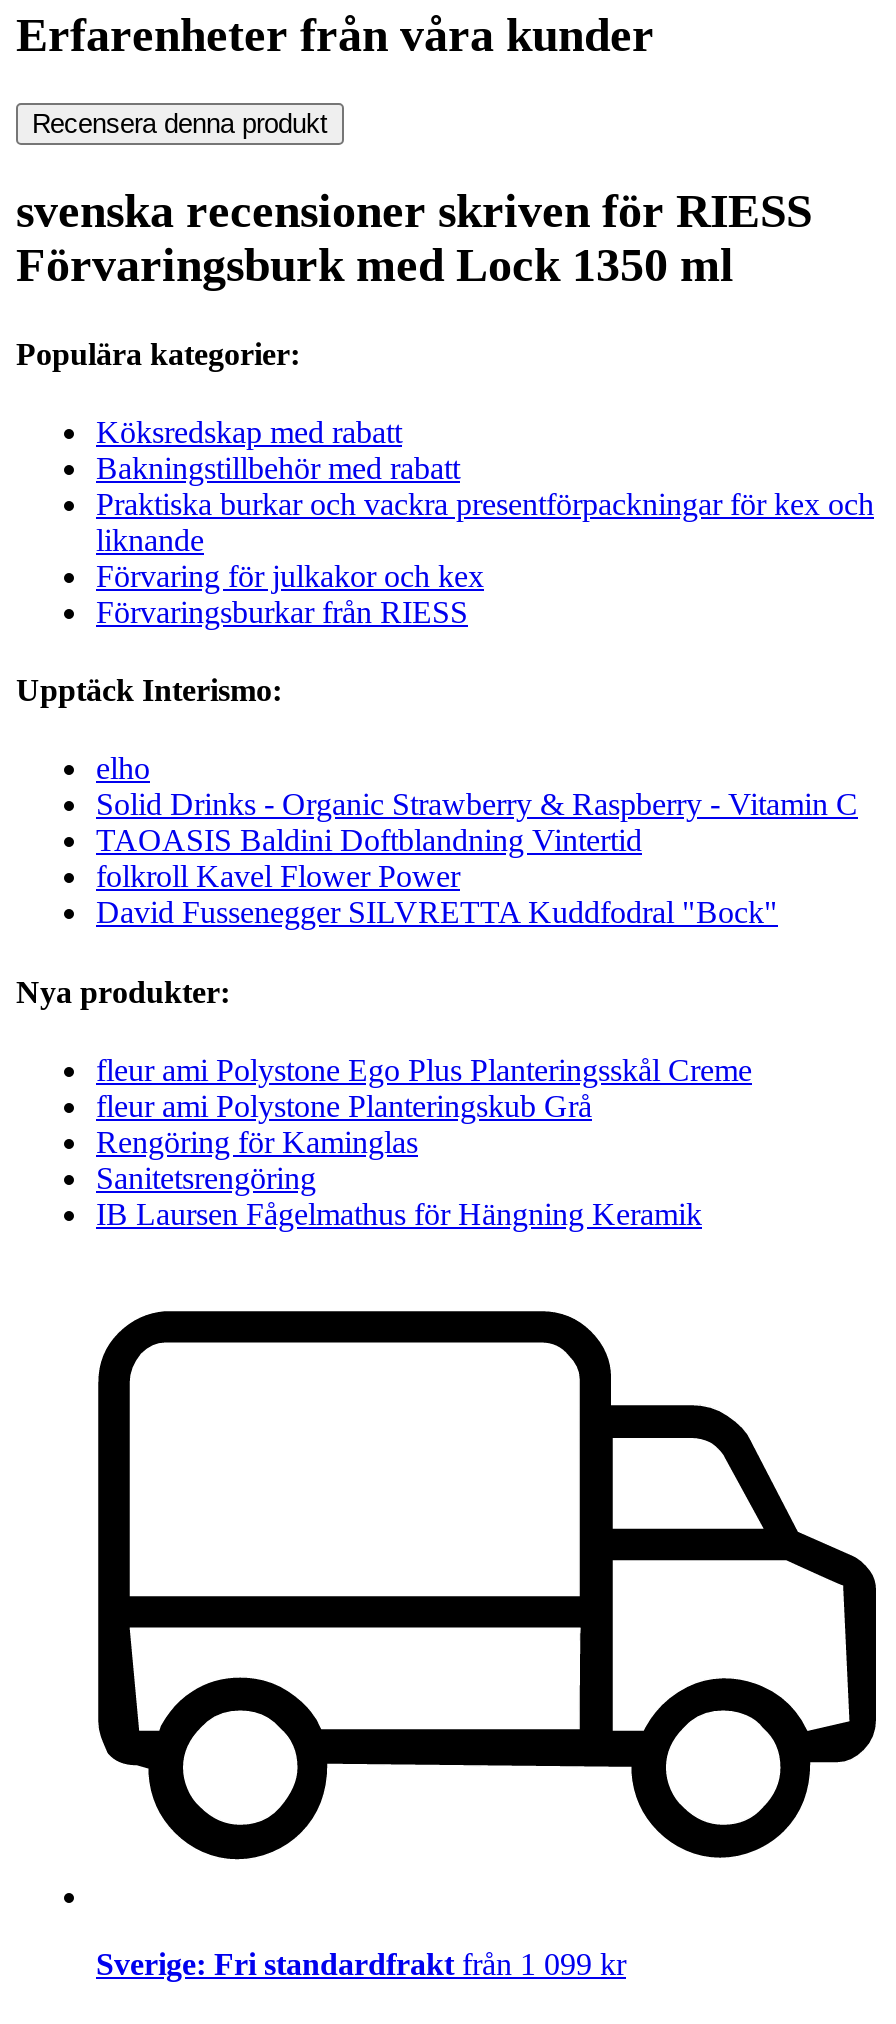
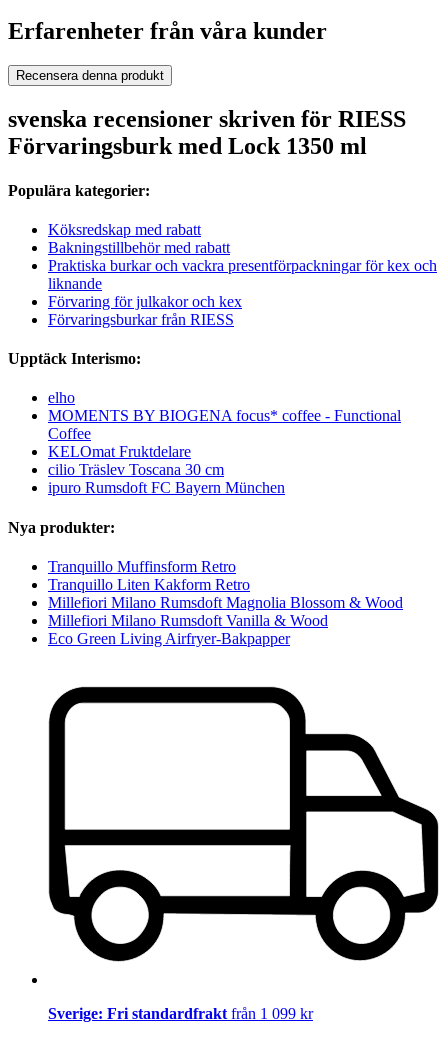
- Solid Drinks - Organic Strawberry & Raspberry - Vitamin C
- TAOASIS Baldini Doftblandning Vintertid
- folkroll Kavel Flower Power
- David Fussenegger SILVRETTA Kuddfodral "Bock"
+ MOMENTS BY BIOGENA focus* coffee - Functional
+ Coffee
+ KELOmat Fruktdelare
+ cilio Träslev Toscana 30 cm
+ ipuro Rumsdoft FC Bayern München

- fleur ami Polystone Ego Plus Planteringsskål Creme
- fleur ami Polystone Planteringskub Grå
- Rengöring för Kaminglas
- Sanitetsrengöring
- IB Laursen Fågelmathus för Hängning Keramik
+ Tranquillo Muffinsform Retro
+ Tranquillo Liten Kakform Retro
+ Millefiori Milano Rumsdoft Magnolia Blossom & Wood
+ Millefiori Milano Rumsdoft Vanilla & Wood
+ Eco Green Living Airfryer-Bakpapper
